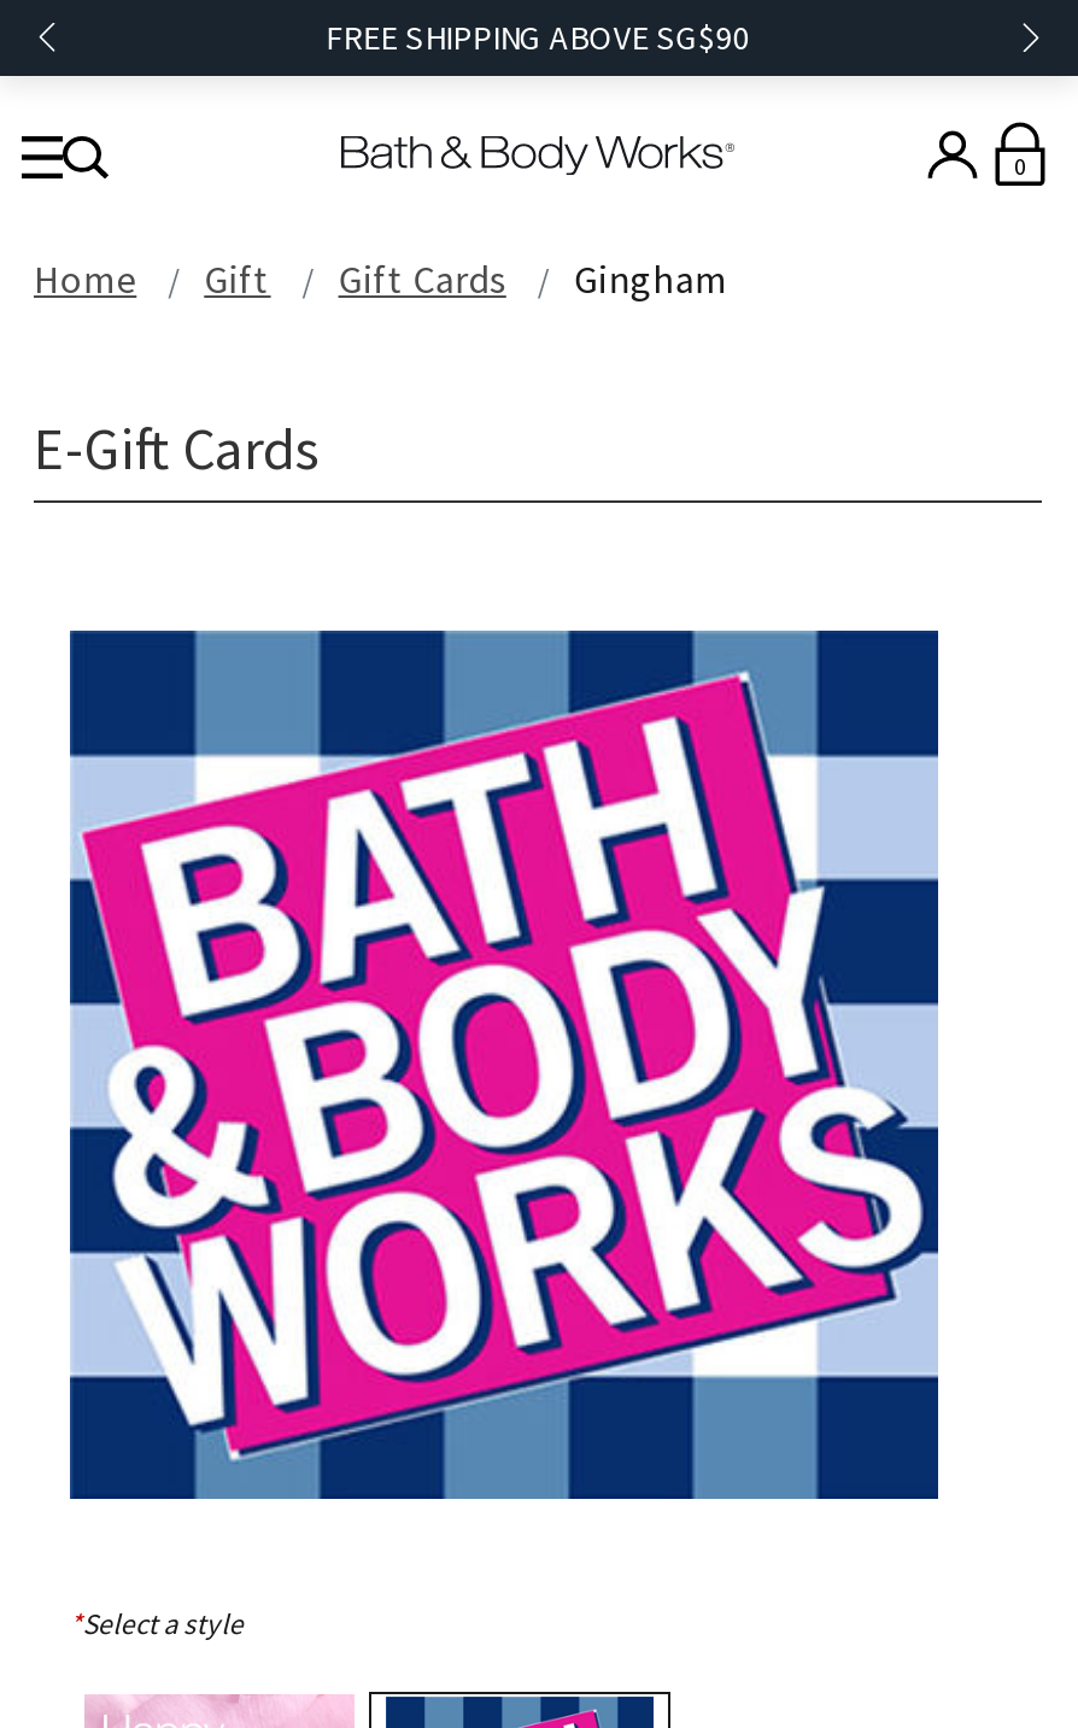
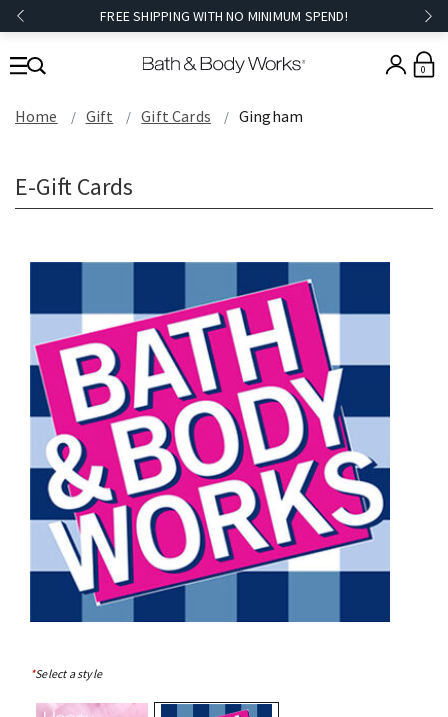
- FREE SHIPPING ABOVE SG$90
+ FREE SHIPPING WITH NO MINIMUM SPEND!
